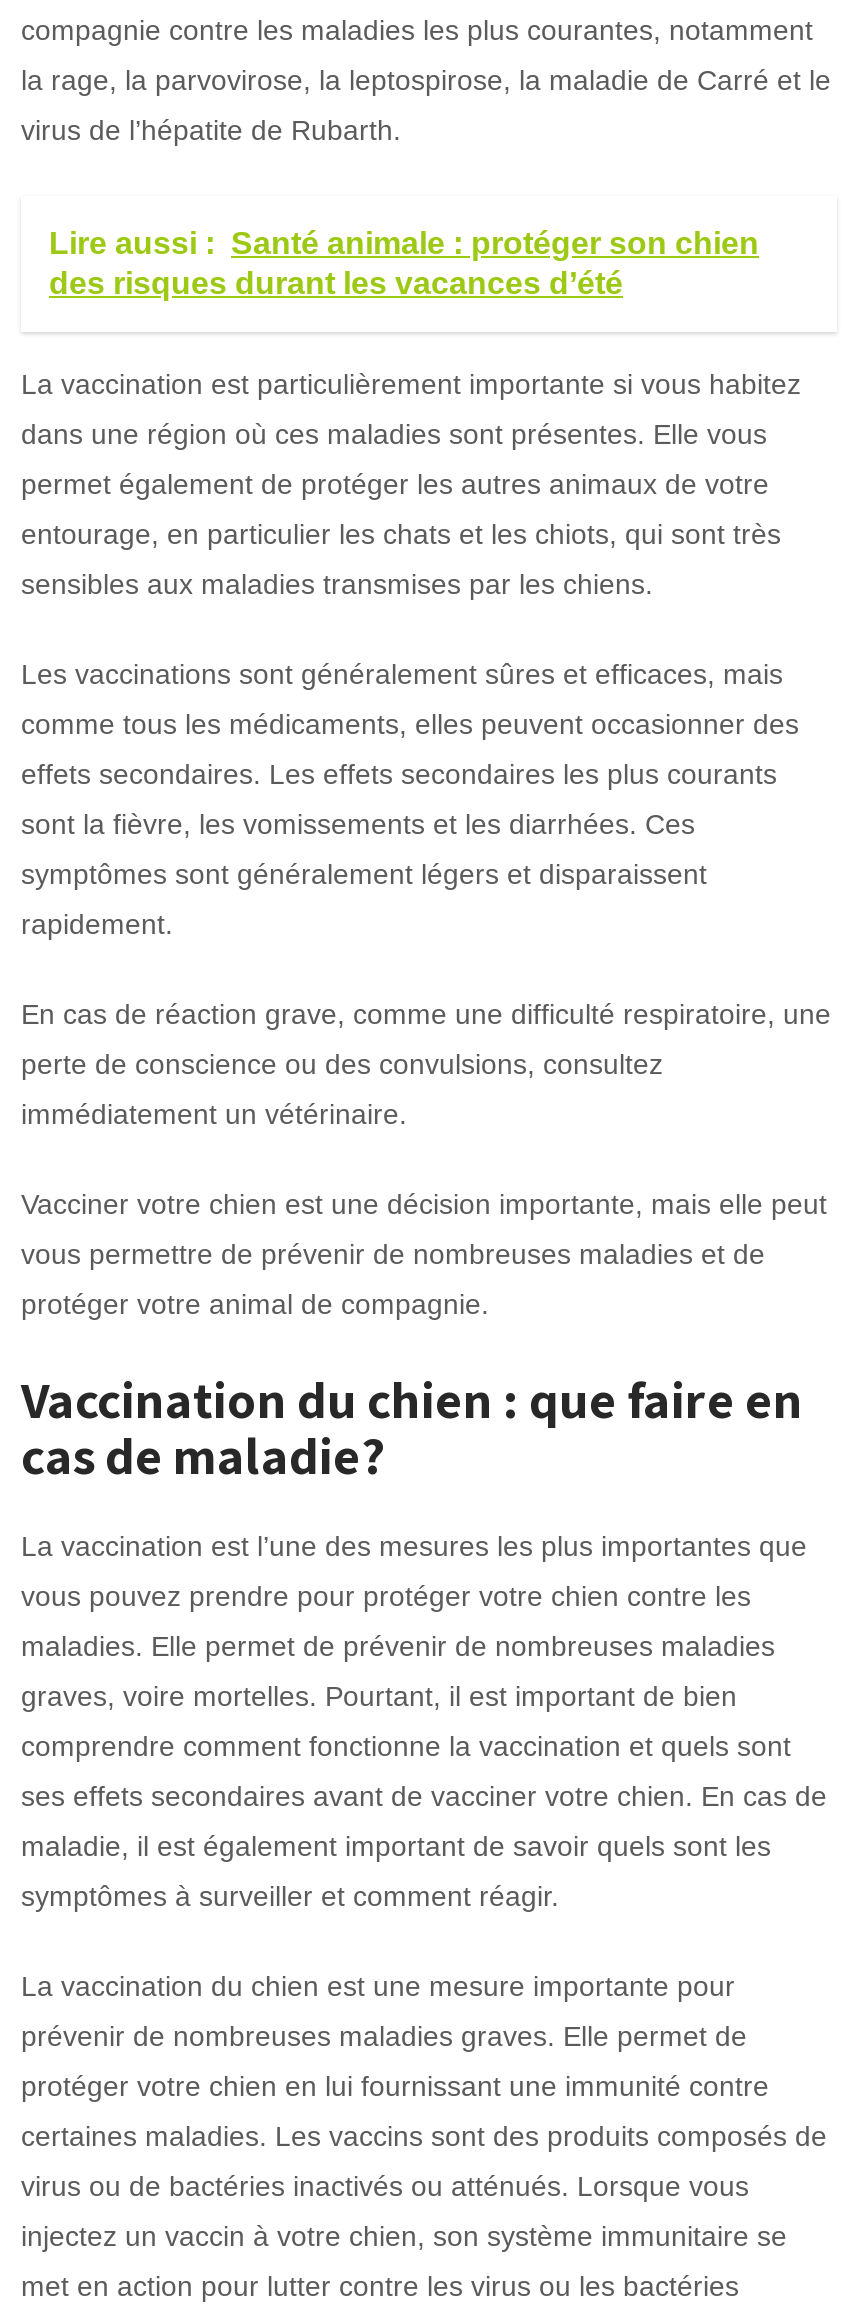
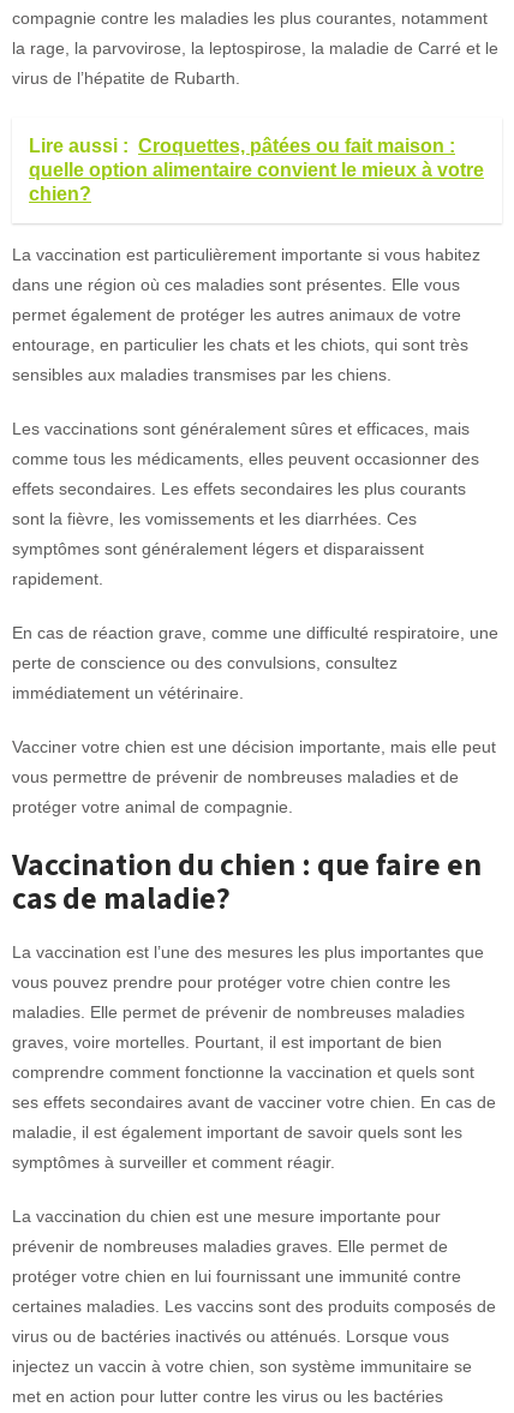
- Lire aussi : Santé animale : protéger son chien
- des risques durant les vacances d’été
+ Lire aussi : Croquettes, pâtées ou fait maison :
+ quelle option alimentaire convient le mieux à votre
+ chien?
